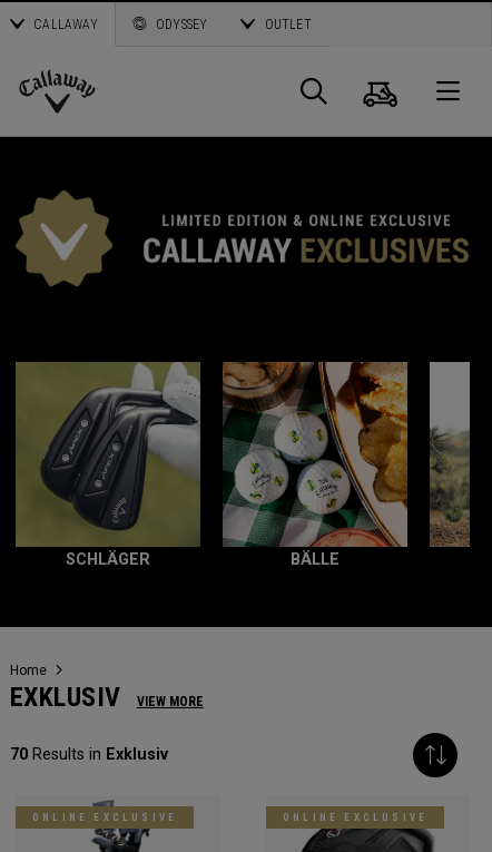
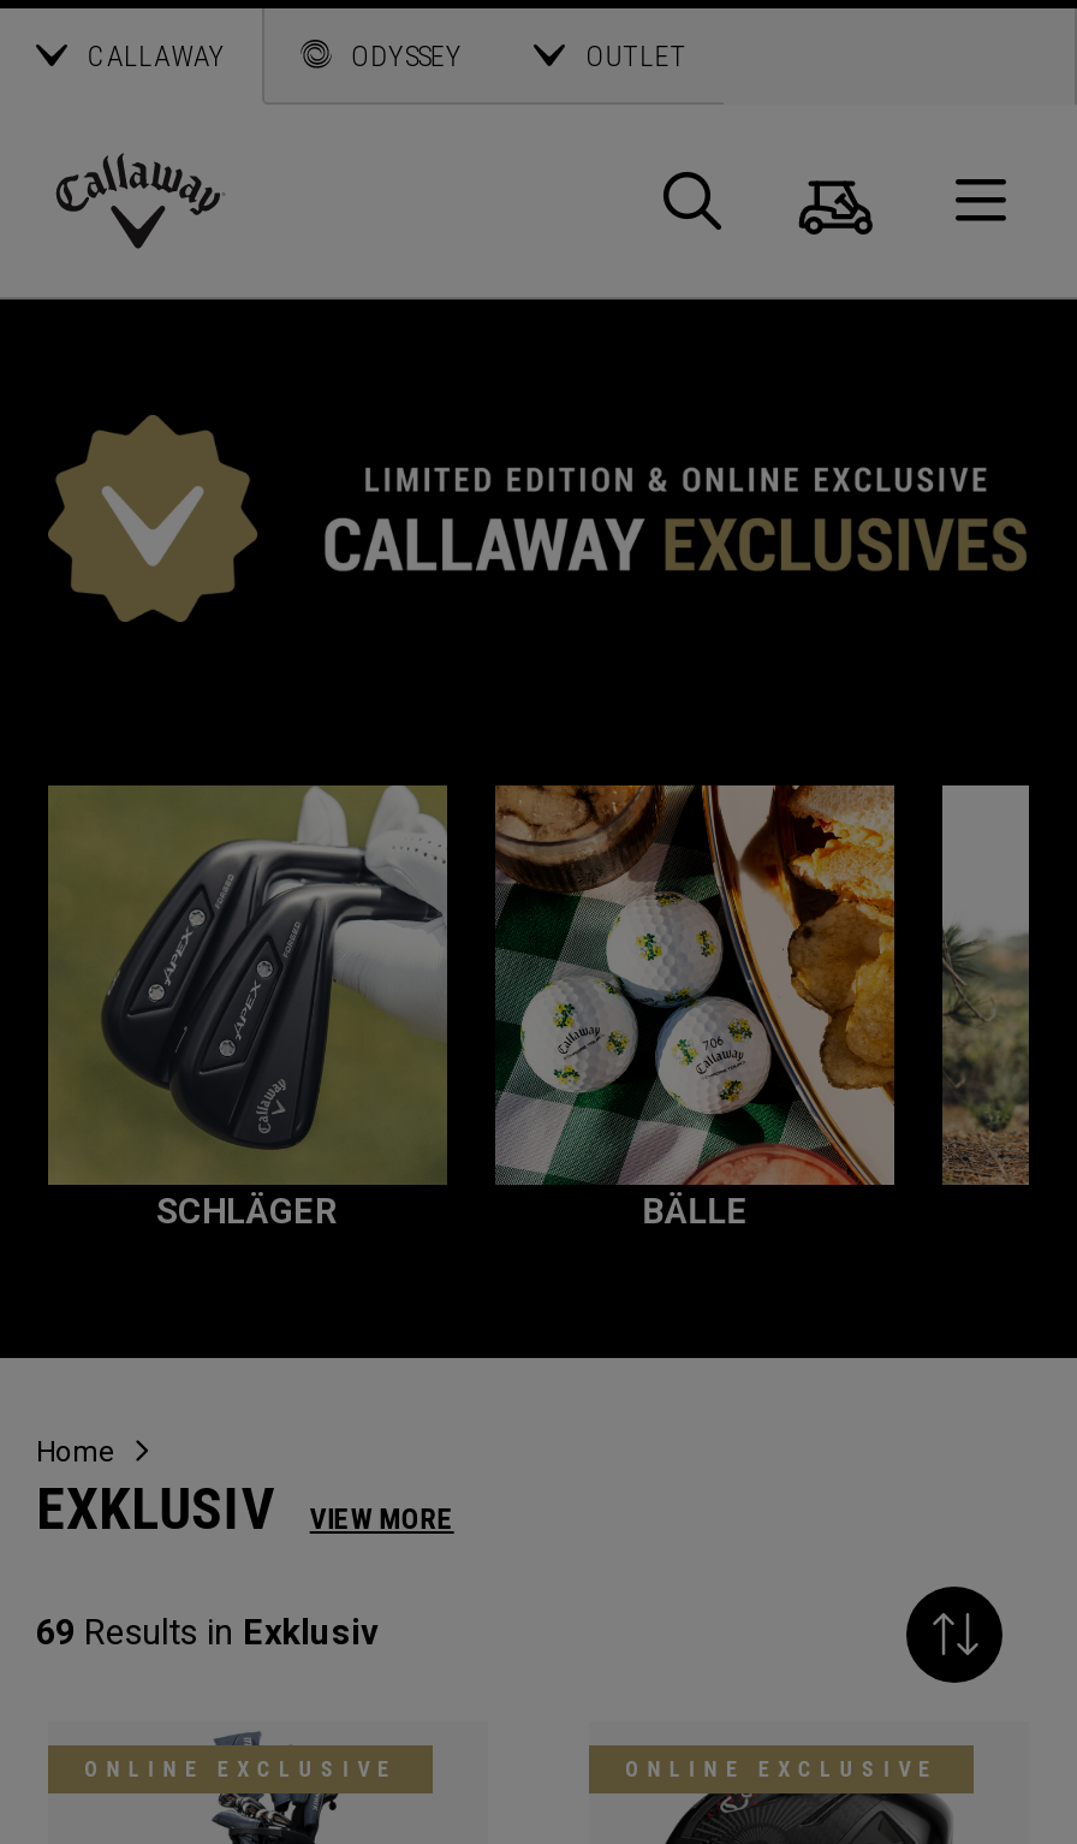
- 70 Results in Exklusiv
+ 69 Results in Exklusiv
